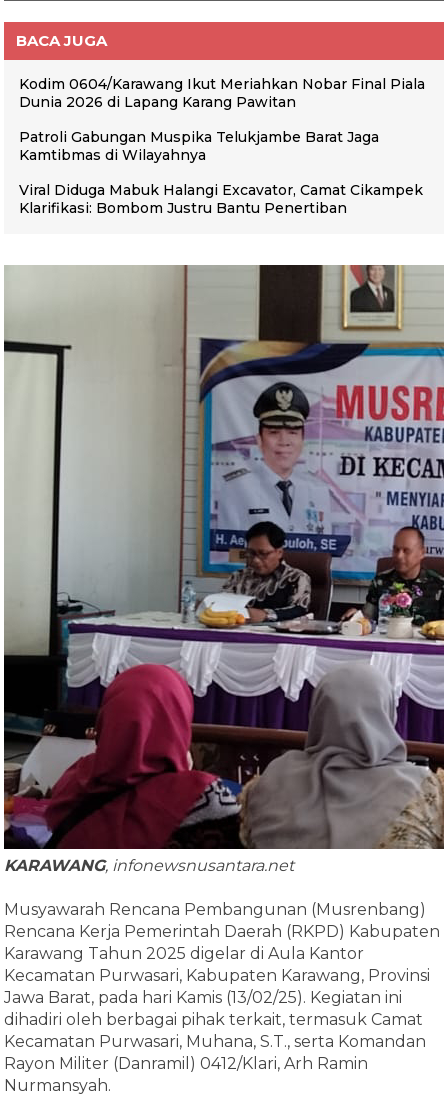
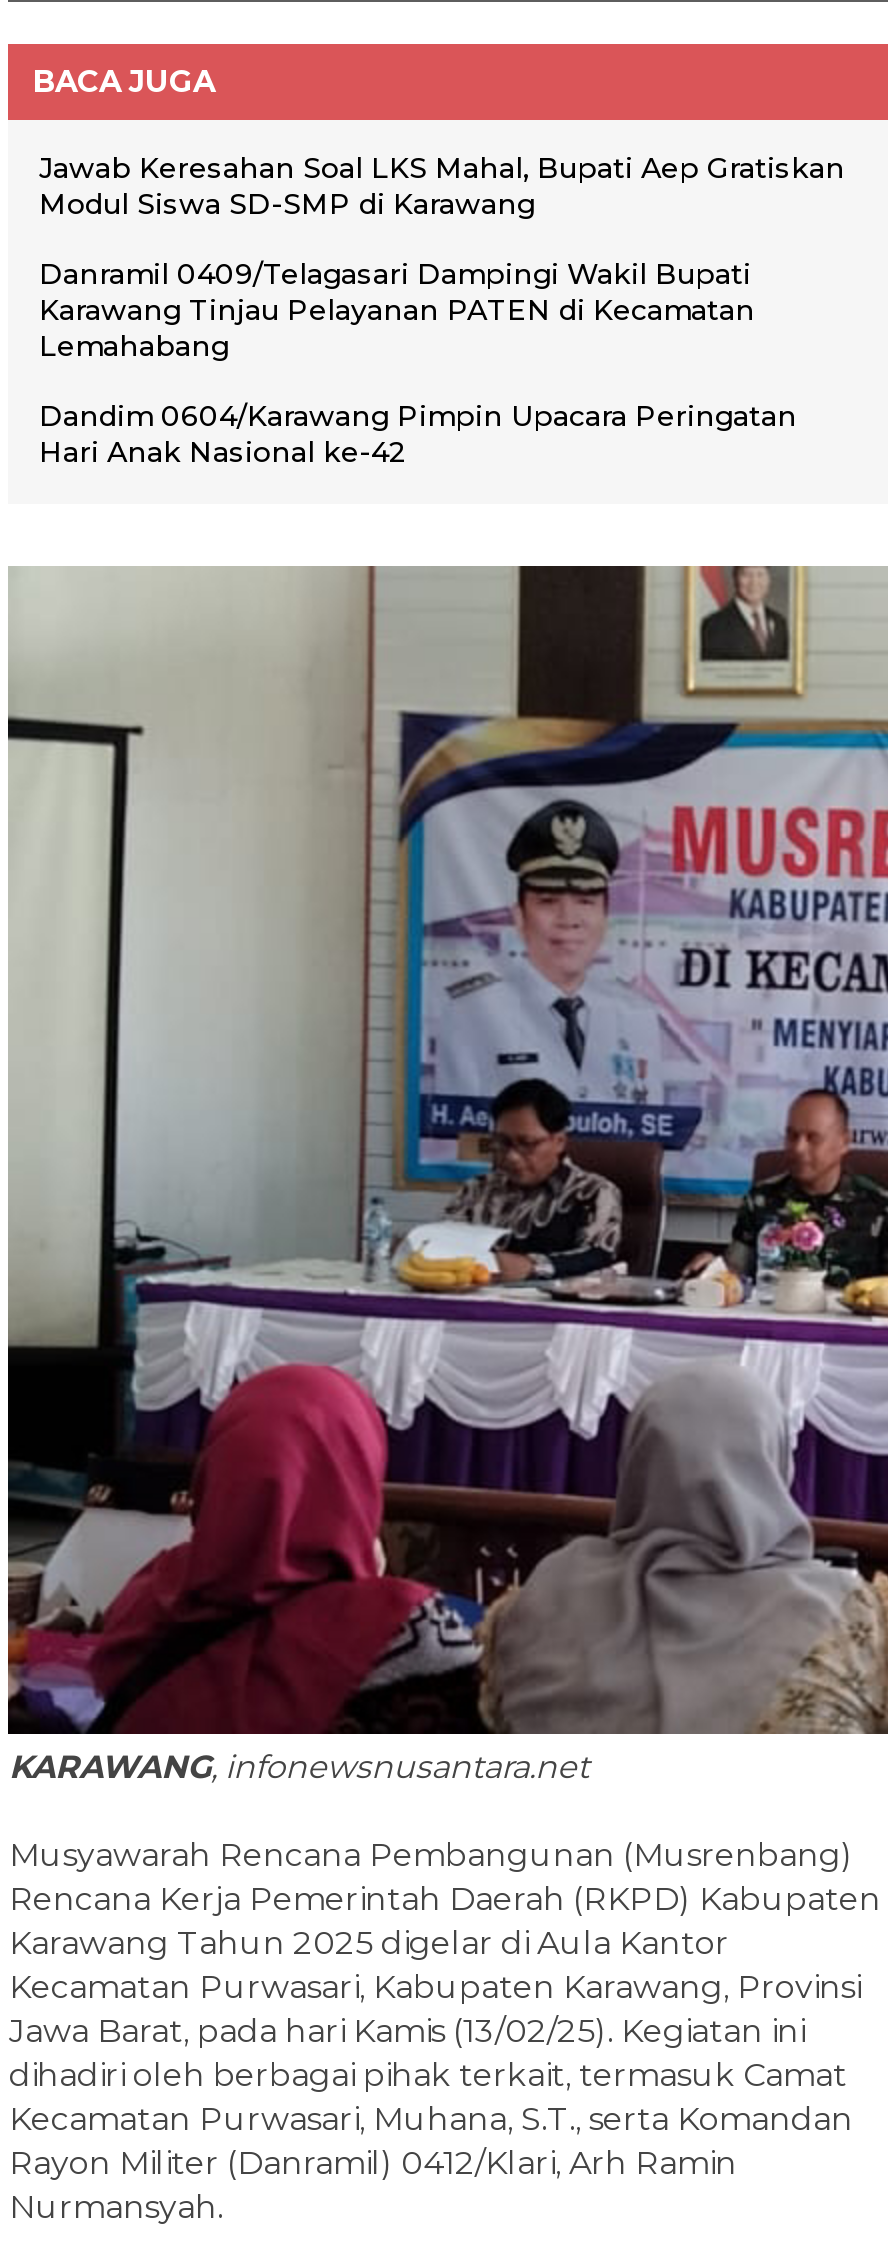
- Kodim 0604/Karawang Ikut Meriahkan Nobar Final Piala
- Dunia 2026 di Lapang Karang Pawitan
+ Jawab Keresahan Soal LKS Mahal, Bupati Aep Gratiskan
+ Modul Siswa SD-SMP di Karawang

- Patroli Gabungan Muspika Telukjambe Barat Jaga
- Kamtibmas di Wilayahnya
+ Danramil 0409/Telagasari Dampingi Wakil Bupati
+ Karawang Tinjau Pelayanan PATEN di Kecamatan
+ Lemahabang

- Viral Diduga Mabuk Halangi Excavator, Camat Cikampek
- Klarifikasi: Bombom Justru Bantu Penertiban
+ Dandim 0604/Karawang Pimpin Upacara Peringatan
+ Hari Anak Nasional ke-42
